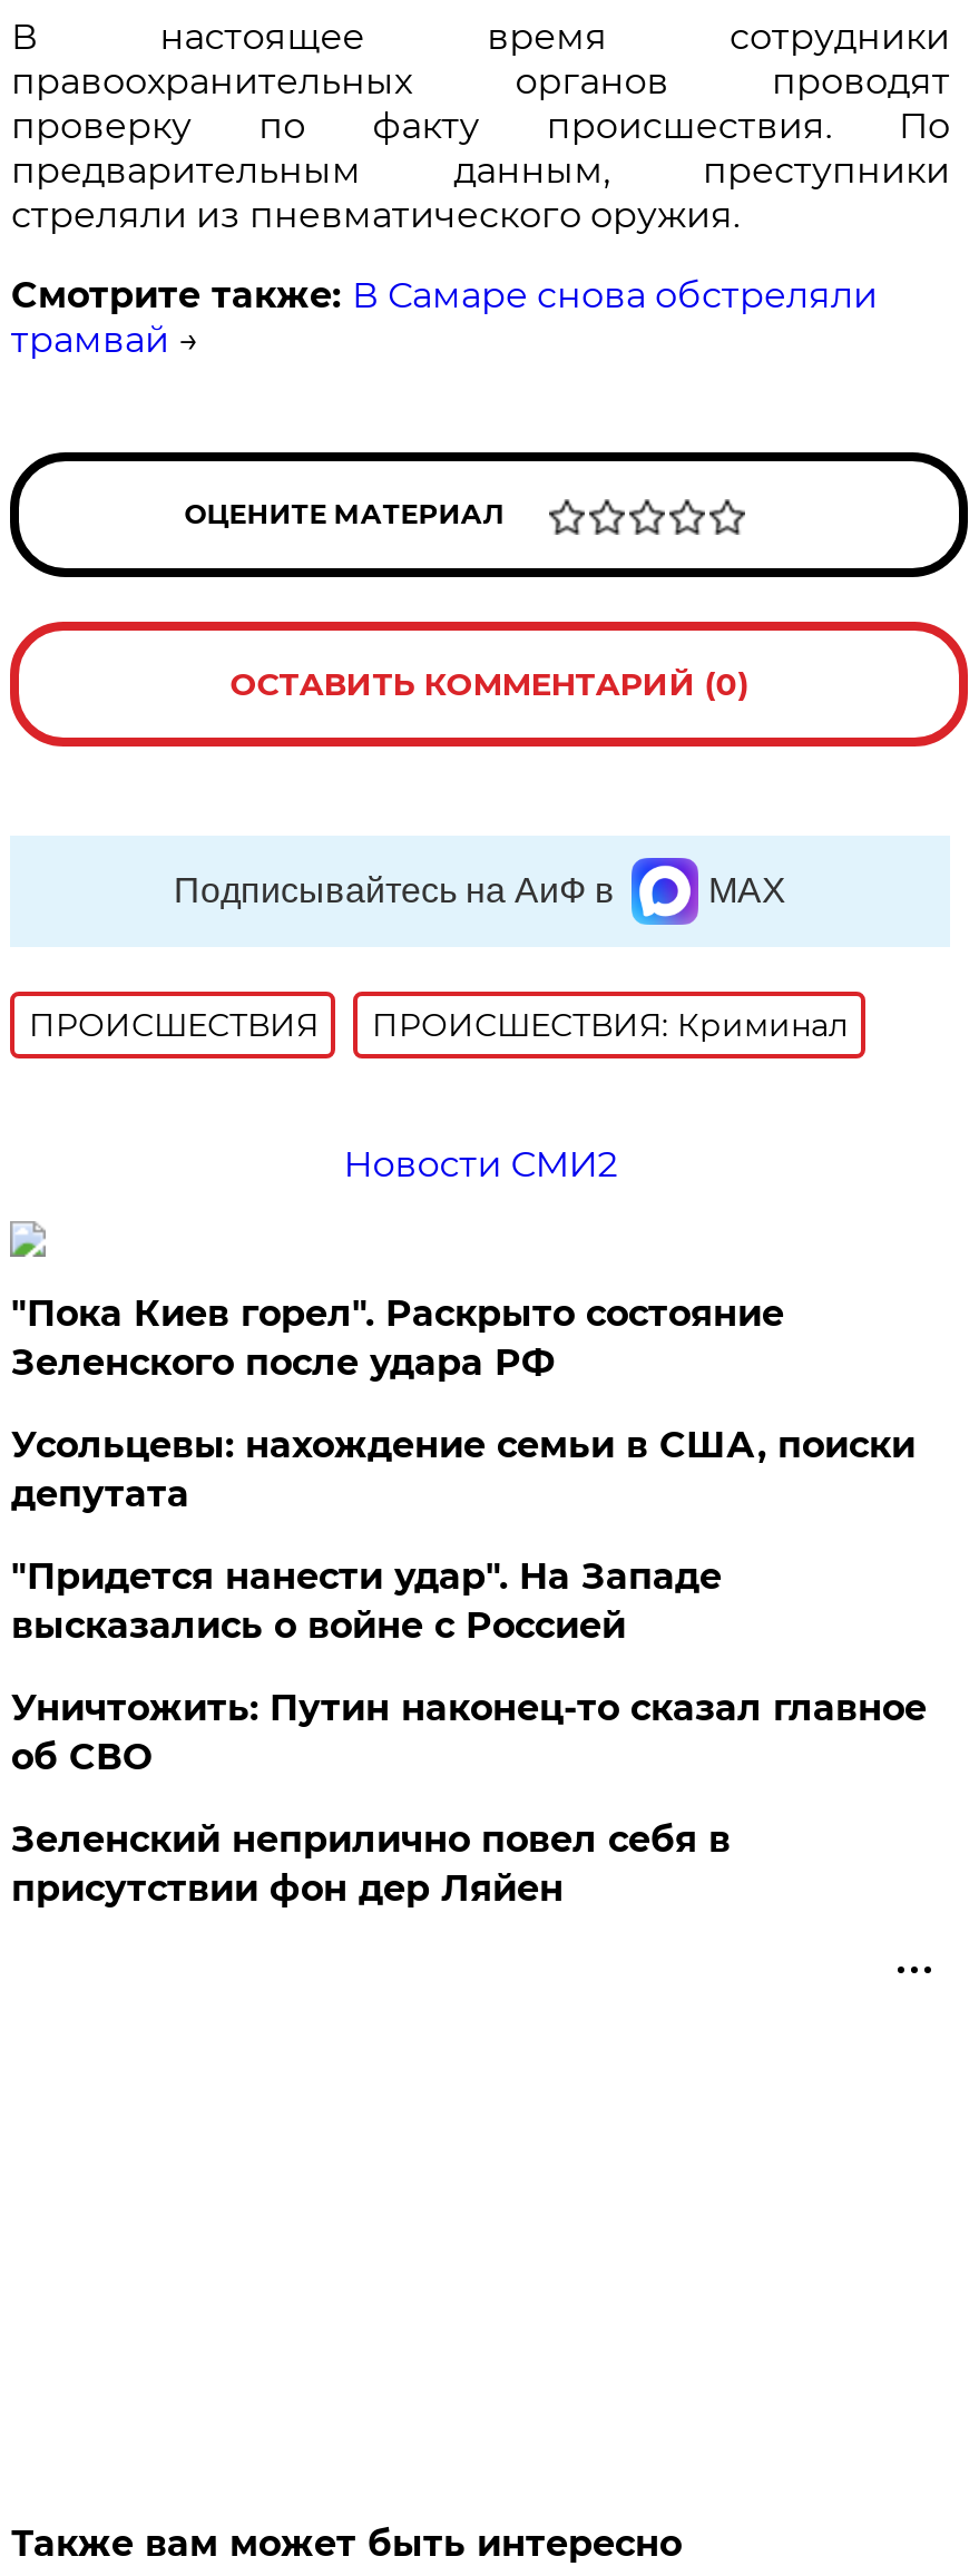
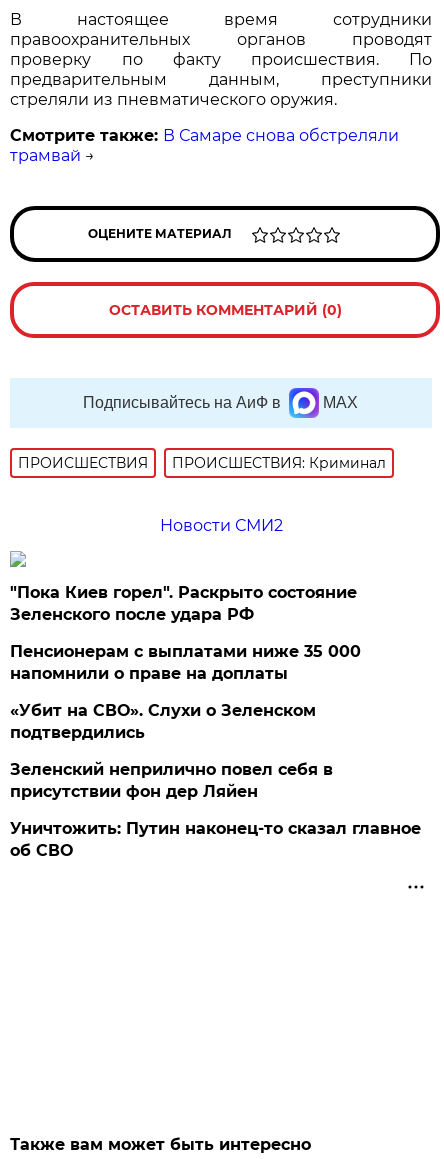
- Усольцевы: нахождение семьи в США, поиски
- депутата
- "Придется нанести удар". На Западе
- высказались о войне с Россией
+ Пенсионерам с выплатами ниже 35 000
+ напомнили о праве на доплаты
+ «Убит на СВО». Слухи о Зеленском
+ подтвердились

moved down: Уничтожить: Путин наконец-то сказал главное | об СВО

moved up: Зеленский неприлично повел cебя в | присутствии фон дер Ляйен
